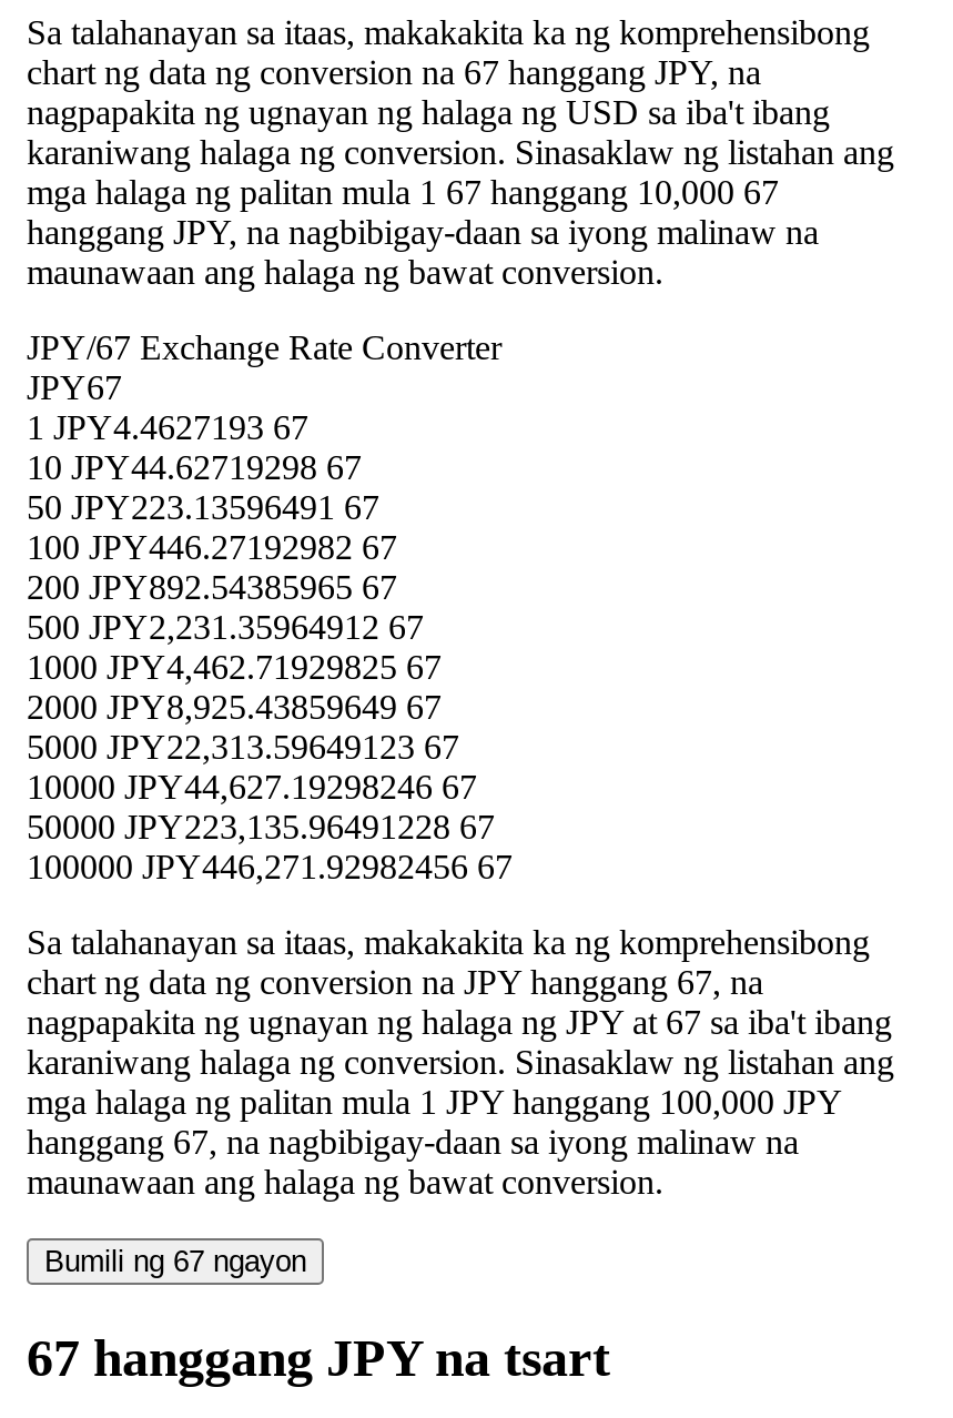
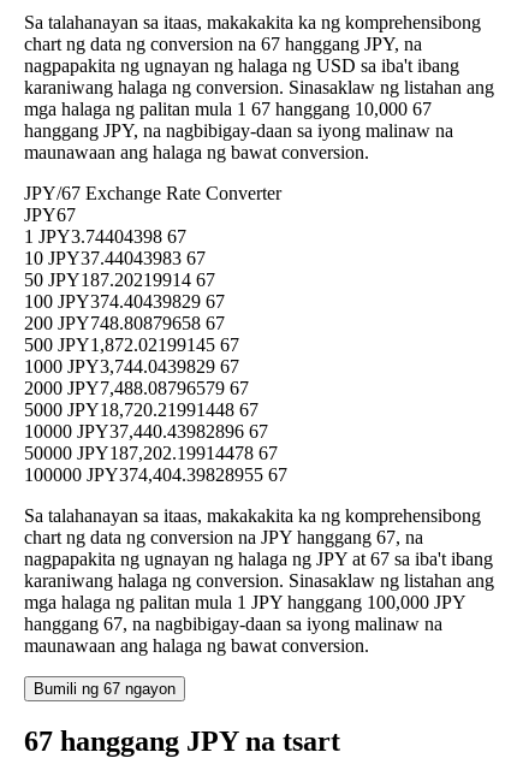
- 1 JPY4.4627193 67
+ 1 JPY3.74404398 67

- 10 JPY44.62719298 67
+ 10 JPY37.44043983 67

- 50 JPY223.13596491 67
+ 50 JPY187.20219914 67

- 100 JPY446.27192982 67
+ 100 JPY374.40439829 67

- 200 JPY892.54385965 67
+ 200 JPY748.80879658 67

- 500 JPY2,231.35964912 67
+ 500 JPY1,872.02199145 67

- 1000 JPY4,462.71929825 67
+ 1000 JPY3,744.0439829 67

- 2000 JPY8,925.43859649 67
+ 2000 JPY7,488.08796579 67

- 5000 JPY22,313.59649123 67
+ 5000 JPY18,720.21991448 67

- 10000 JPY44,627.19298246 67
+ 10000 JPY37,440.43982896 67

- 50000 JPY223,135.96491228 67
+ 50000 JPY187,202.19914478 67

- 100000 JPY446,271.92982456 67
+ 100000 JPY374,404.39828955 67
